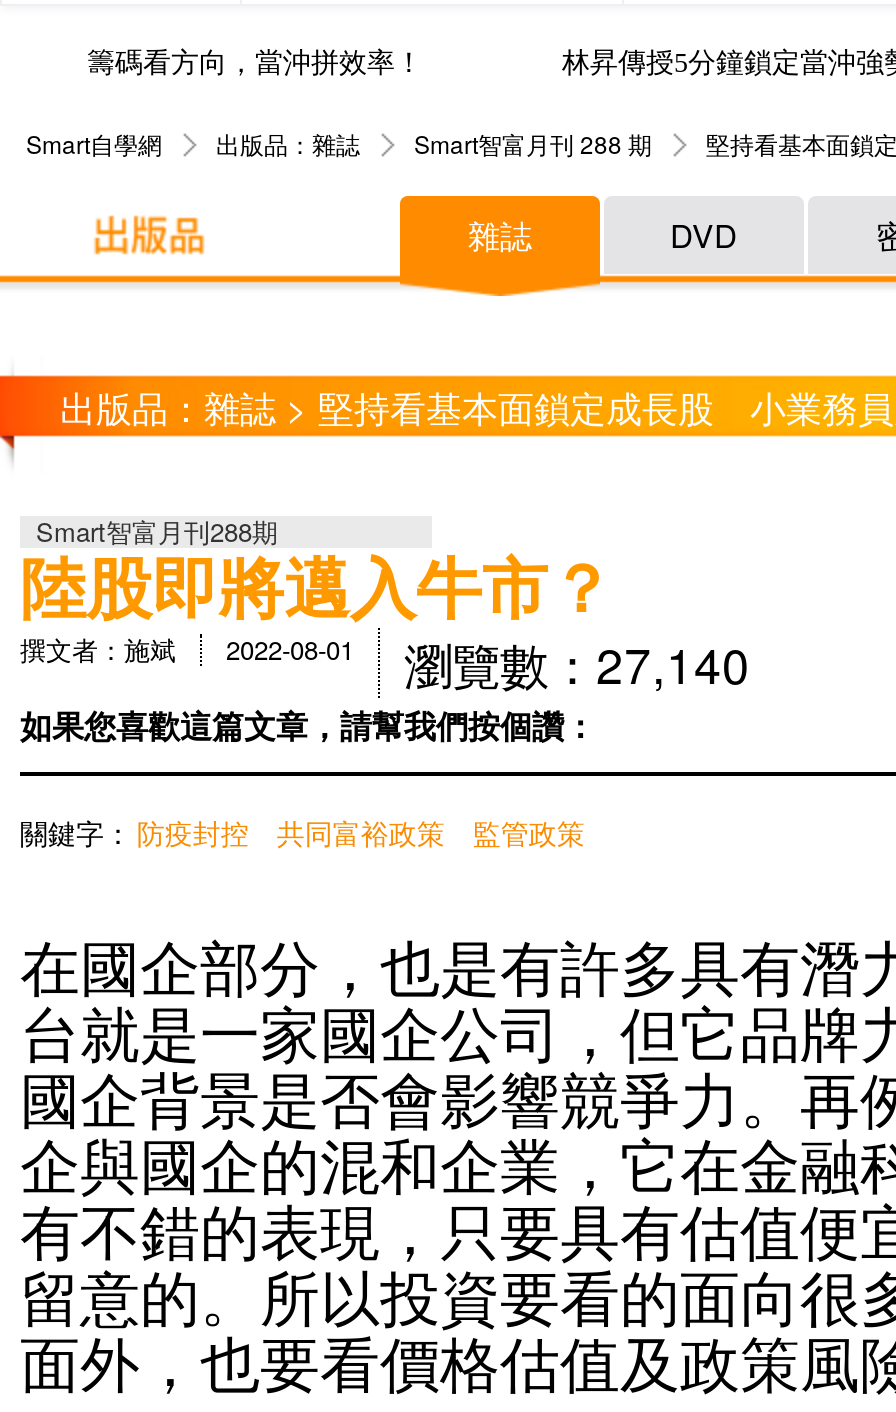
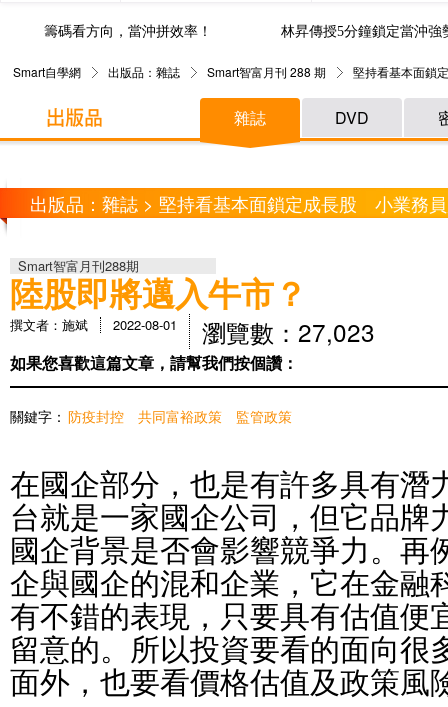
- 撰文者：施斌 2022-08-01 瀏覽數：27,140
+ 撰文者：施斌 2022-08-01 瀏覽數：27,023
